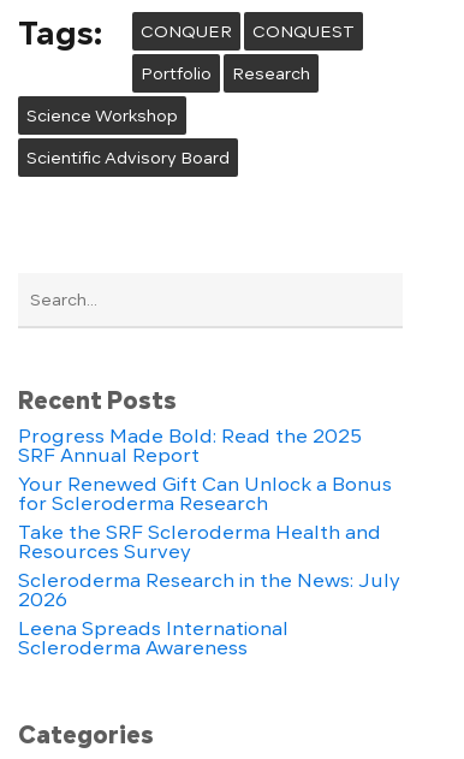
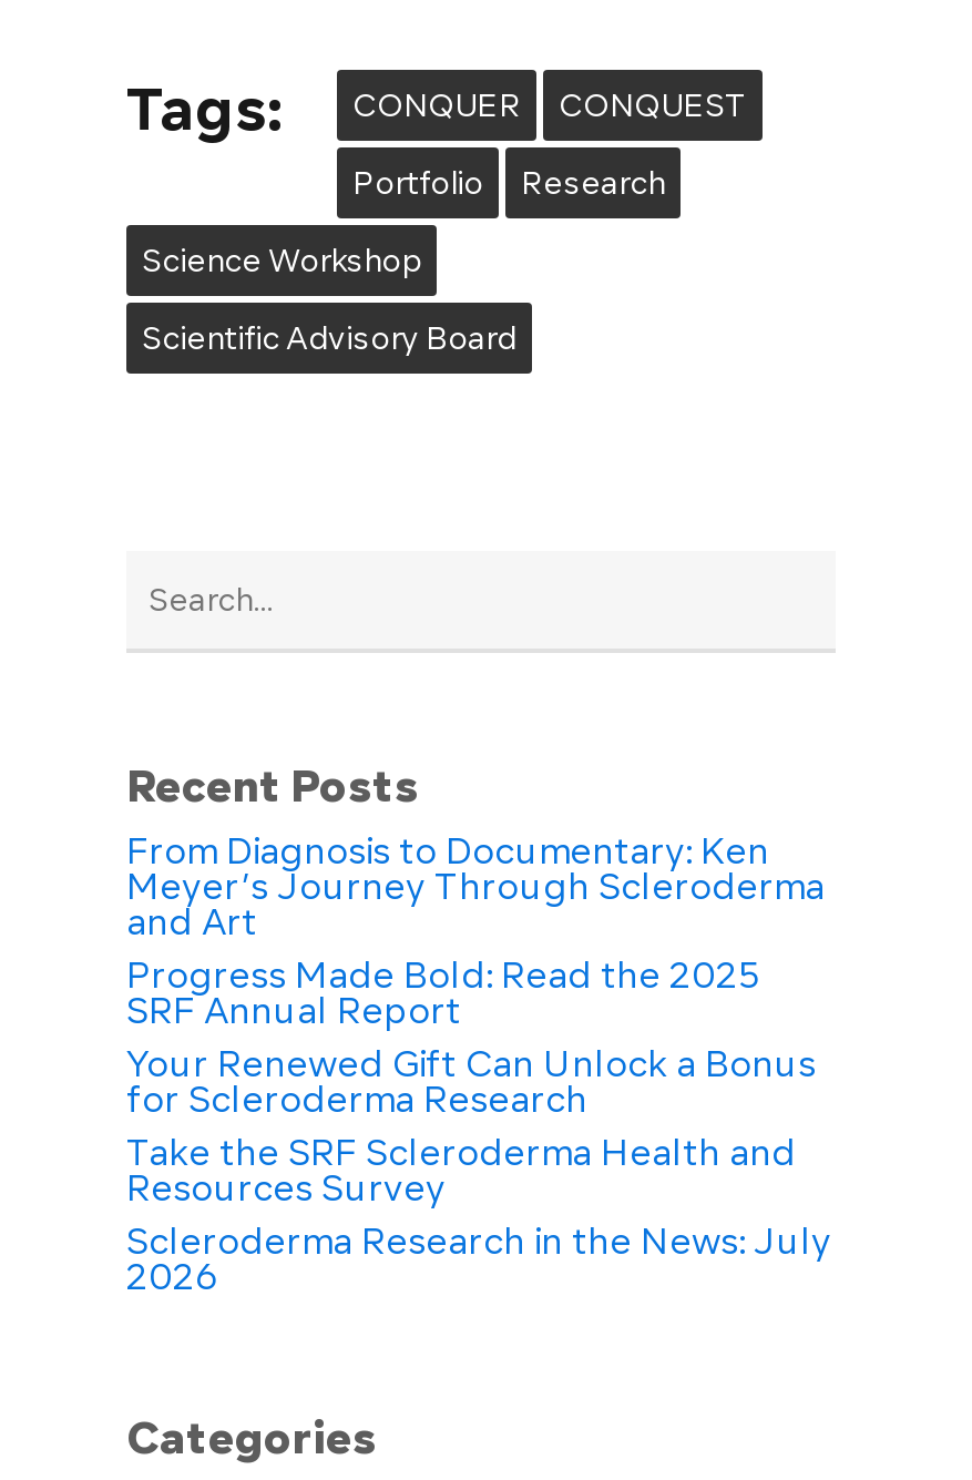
+ From Diagnosis to Documentary: Ken
+ Meyer’s Journey Through Scleroderma
+ and Art

moved down: Progress Made Bold: Read the 2025 | SRF Annual Report | Your Renewed Gift Can Unlock a Bonus | for Scleroderma Research | Take the SRF Scleroderma Health and | Resources Survey | Scleroderma Research in the News: July | 2026

- Leena Spreads International
- Scleroderma Awareness
